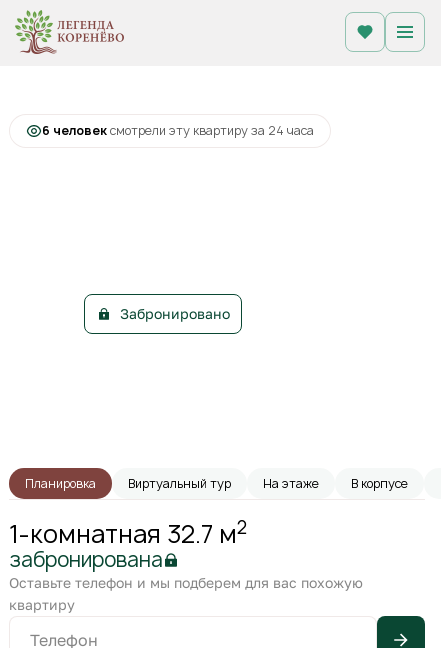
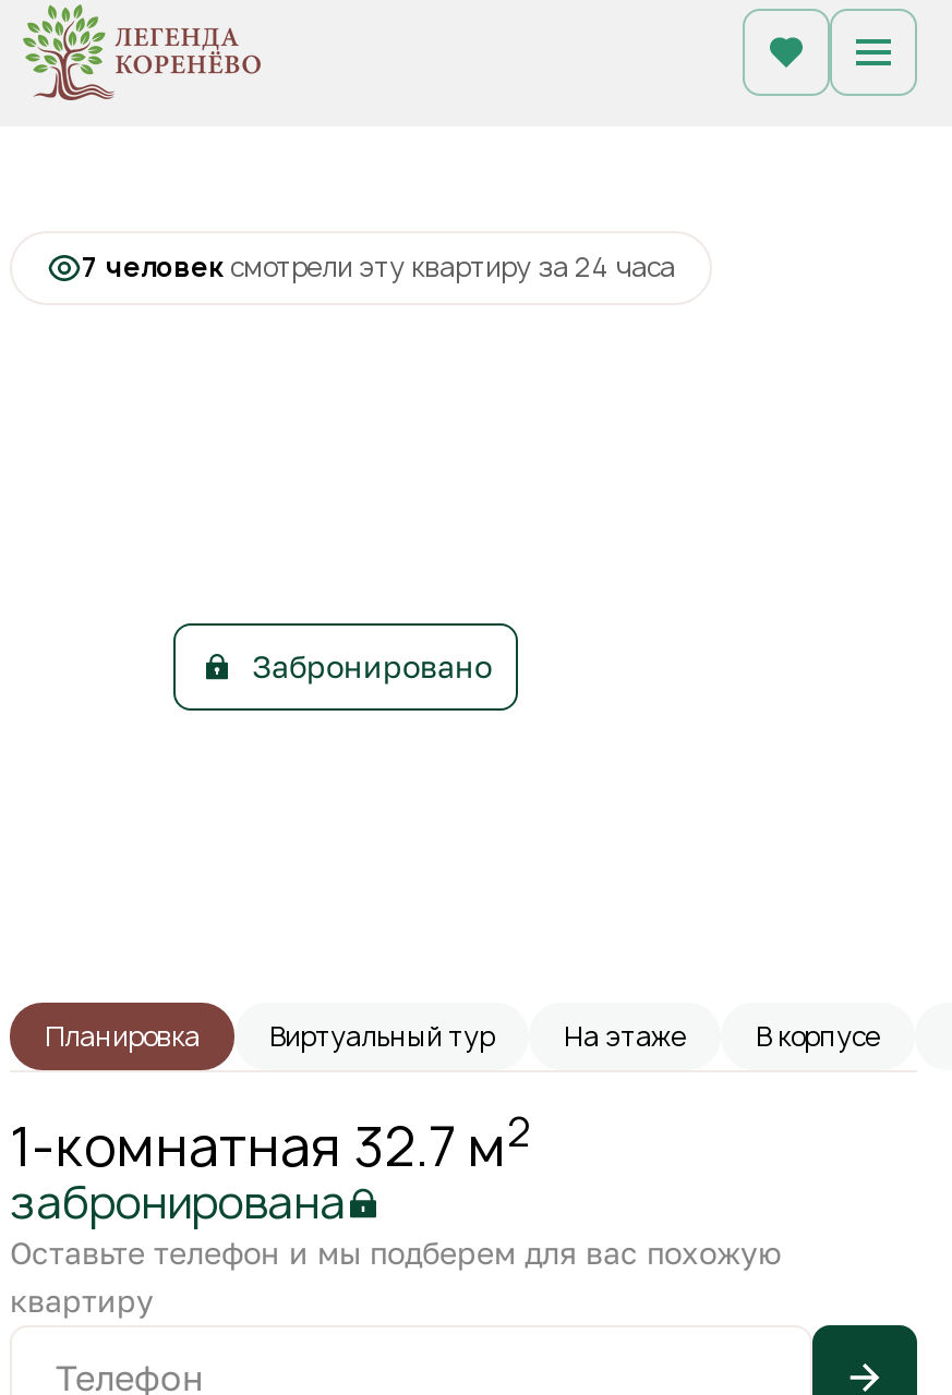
- 6 человек смотрели эту квартиру за 24 часа
+ 7 человек смотрели эту квартиру за 24 часа
